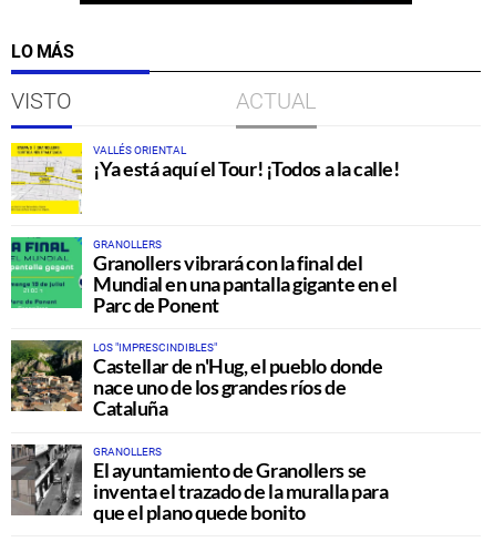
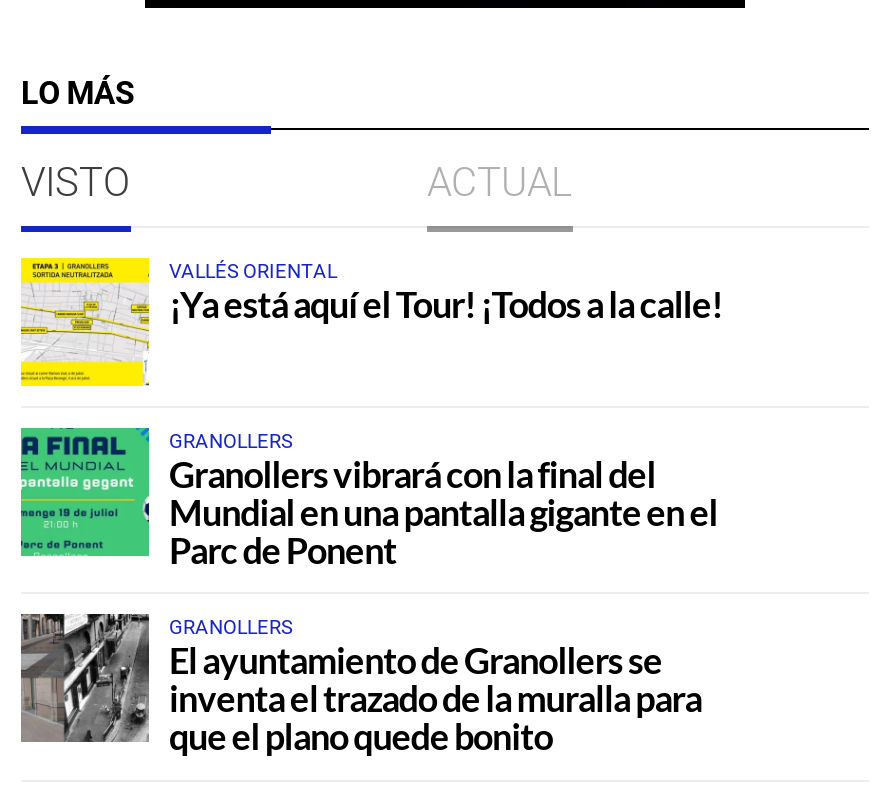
- [image]
- LOS "IMPRESCINDIBLES"
- Castellar de n'Hug, el pueblo donde
- nace uno de los grandes ríos de
- Cataluña
